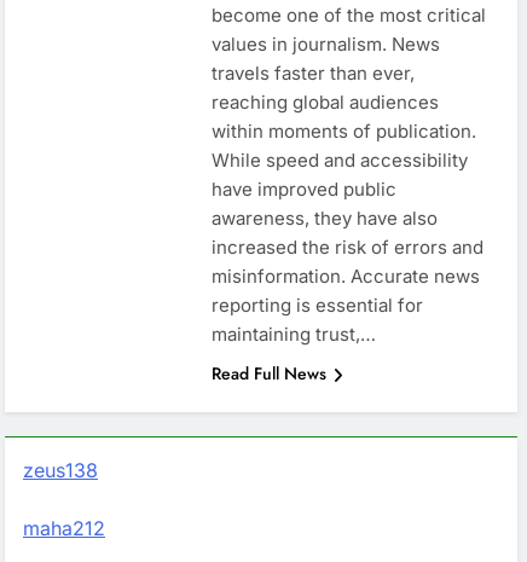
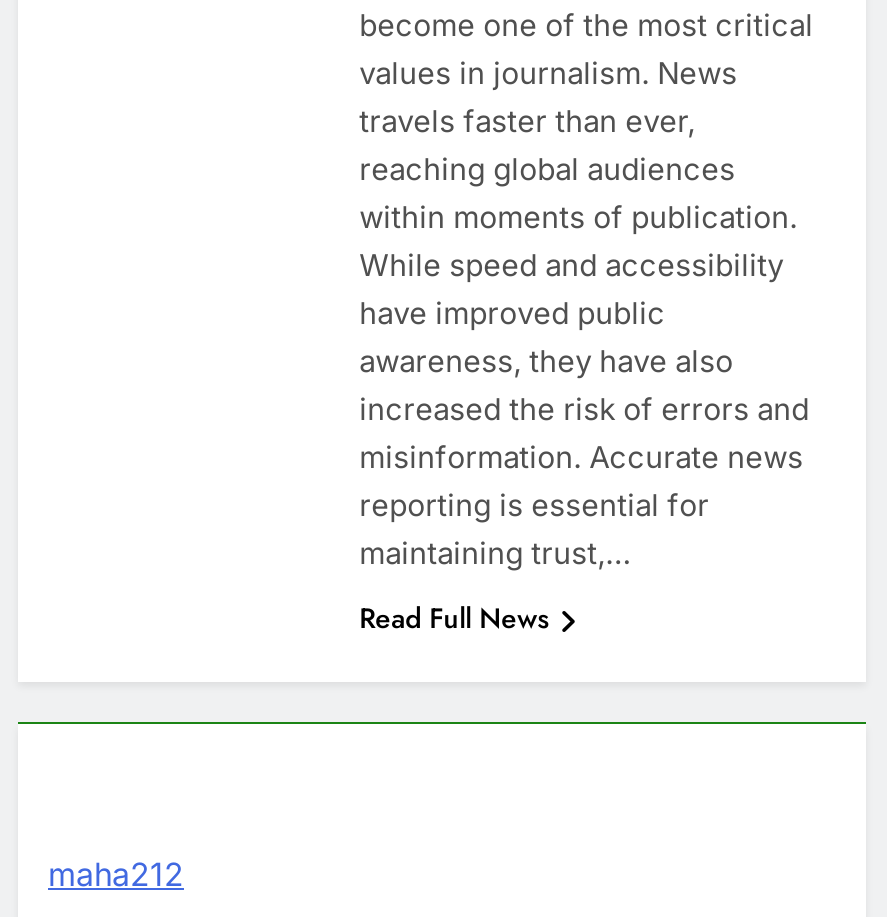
- zeus138
